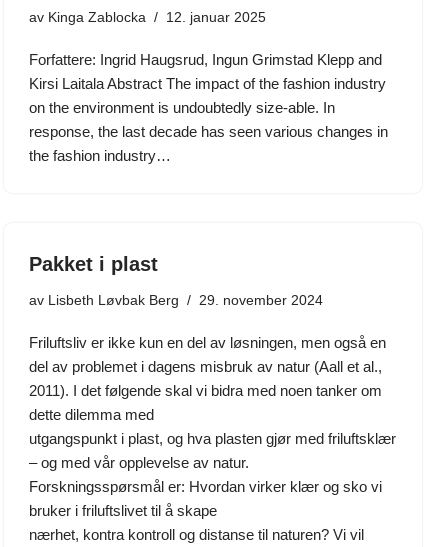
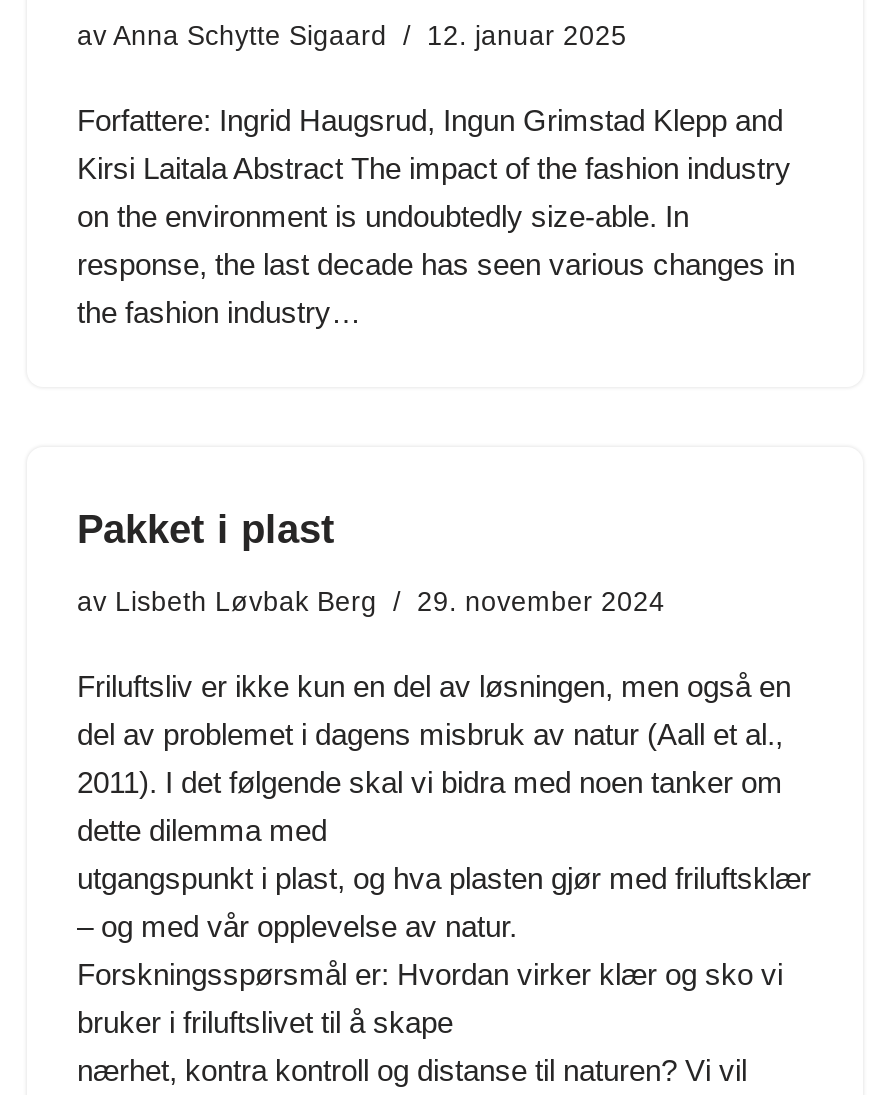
- av Kinga Zablocka
+ av Anna Schytte Sigaard
